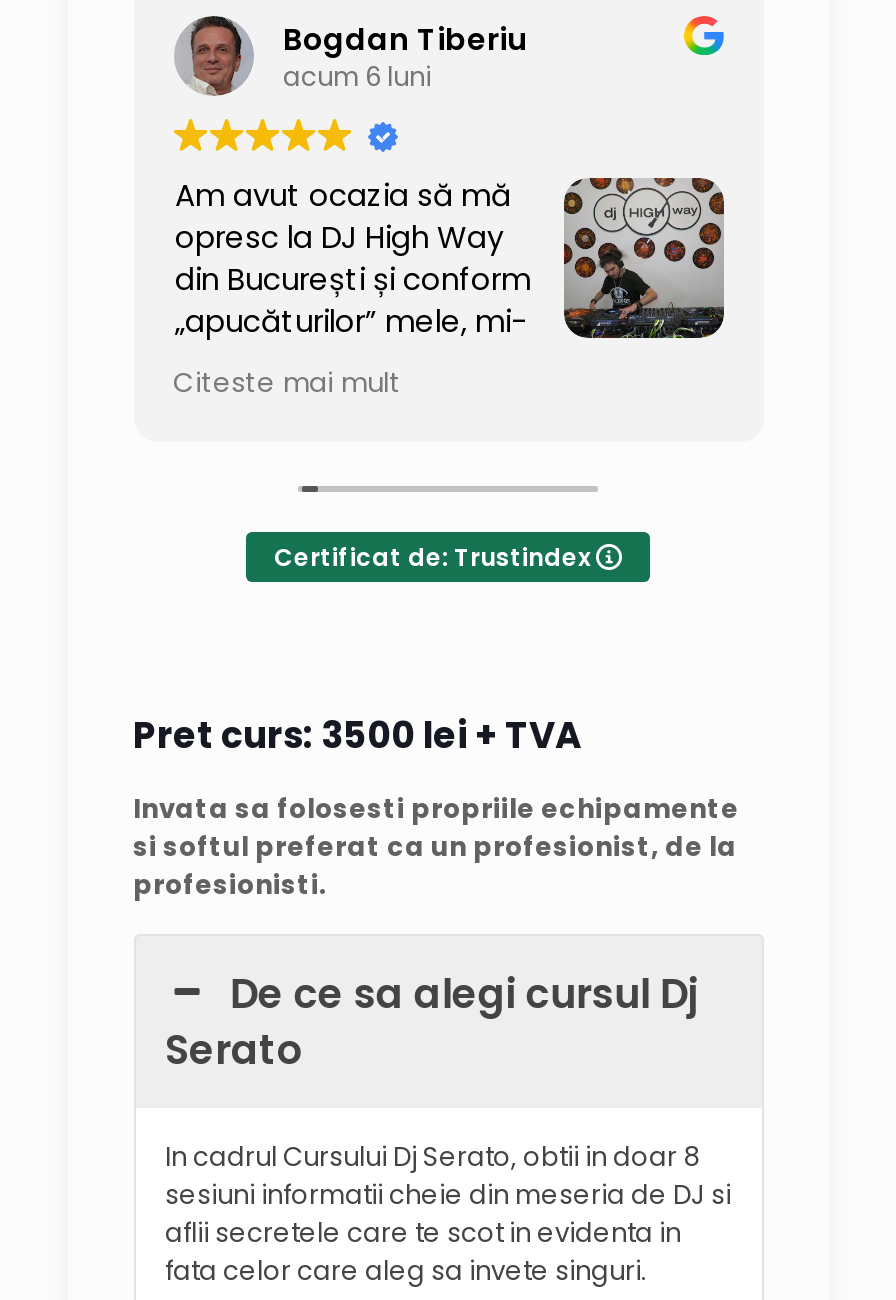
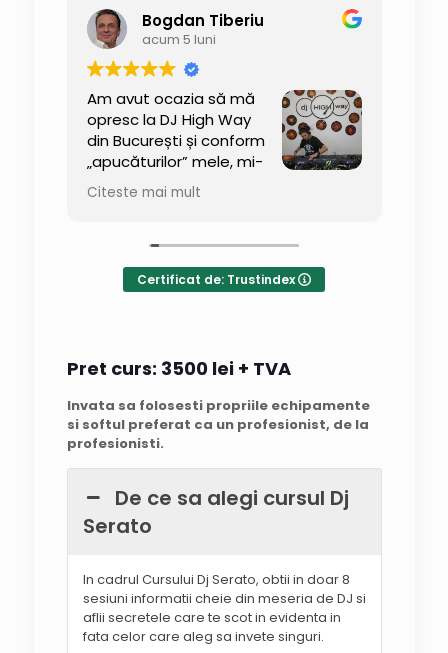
- acum 6 luni
+ acum 5 luni
